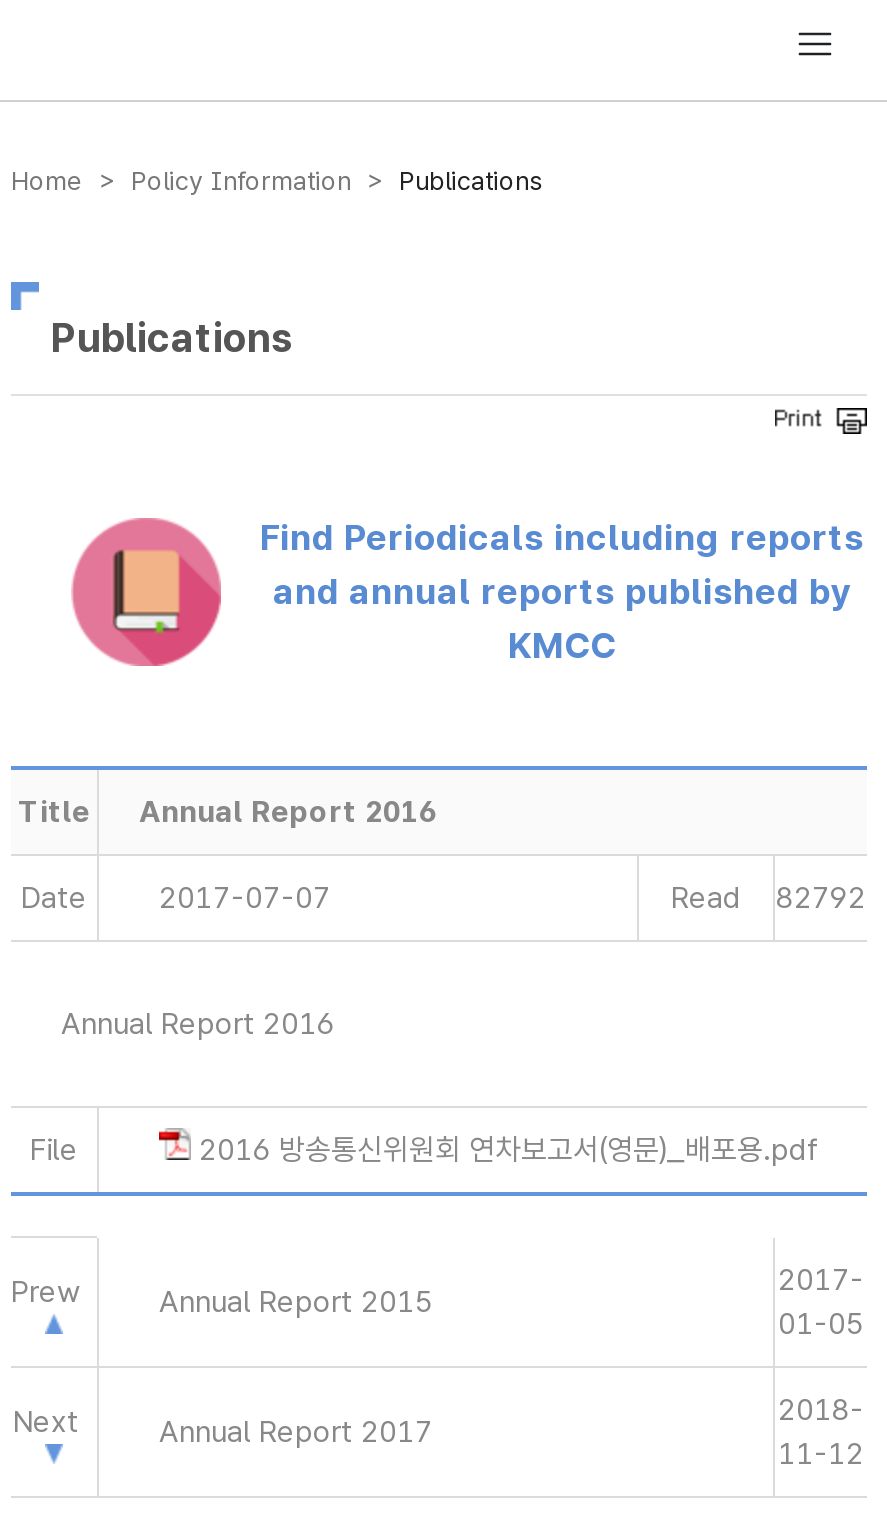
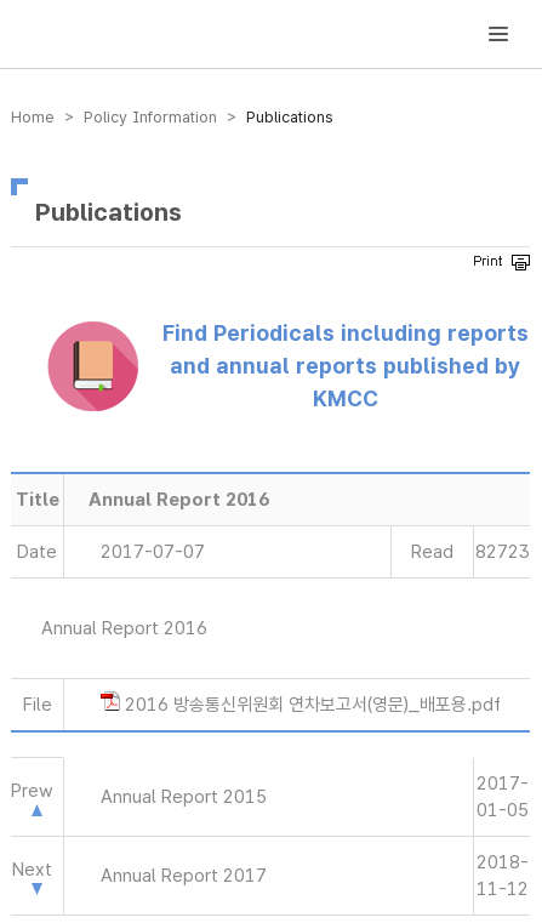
- Read 82792
+ Read 82723
